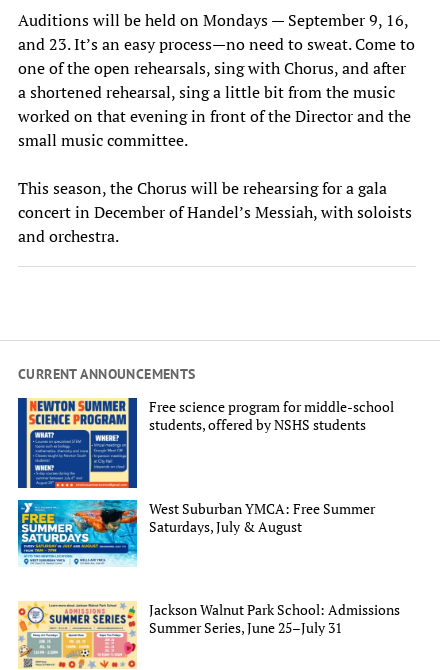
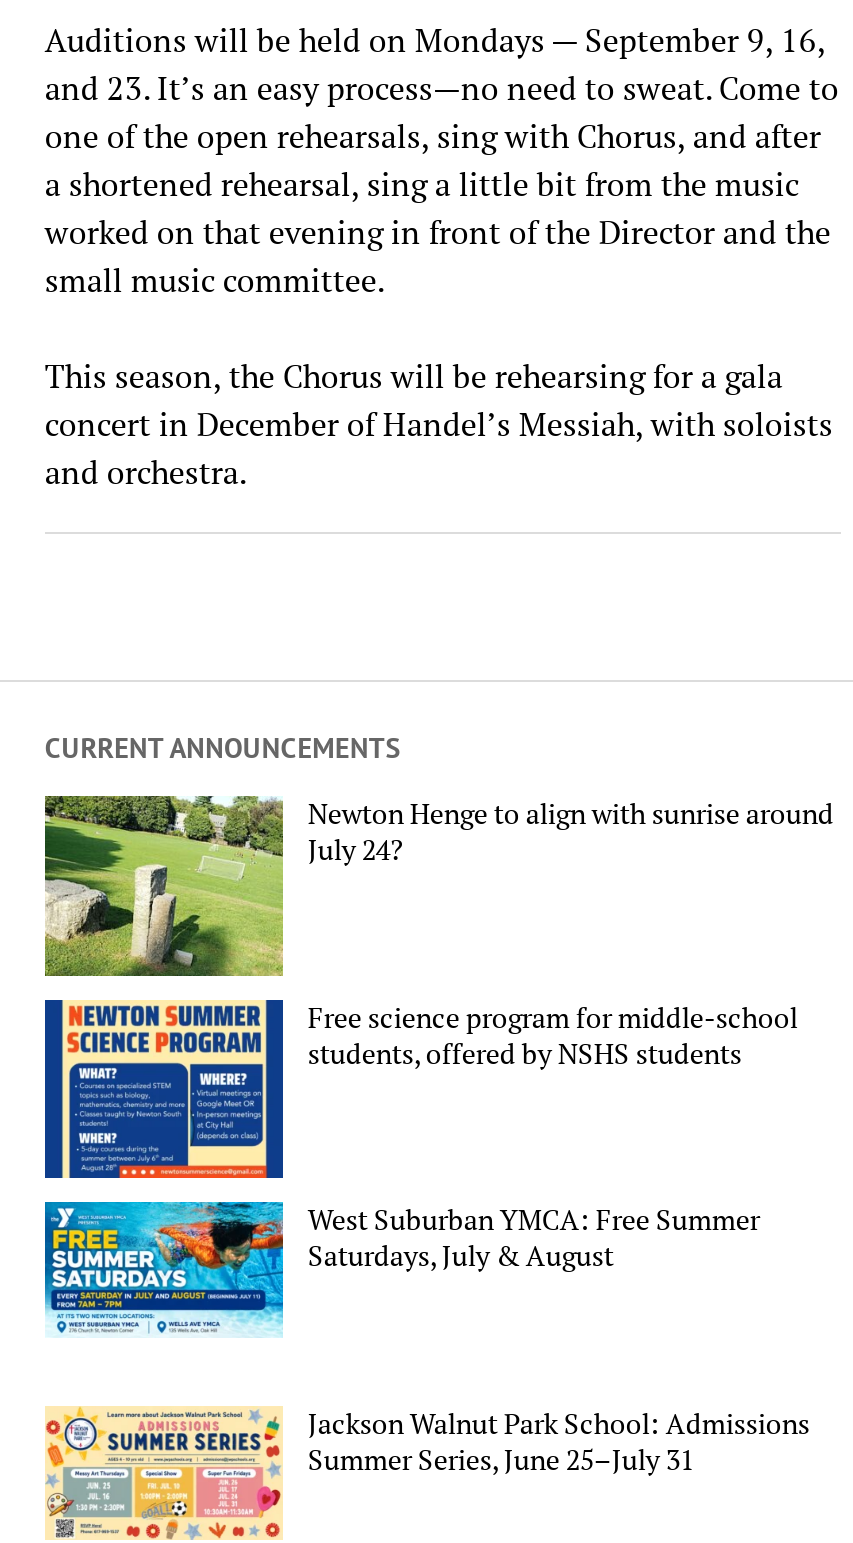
+ [image]
+ Newton Henge to align with sunrise around
+ July 24?
